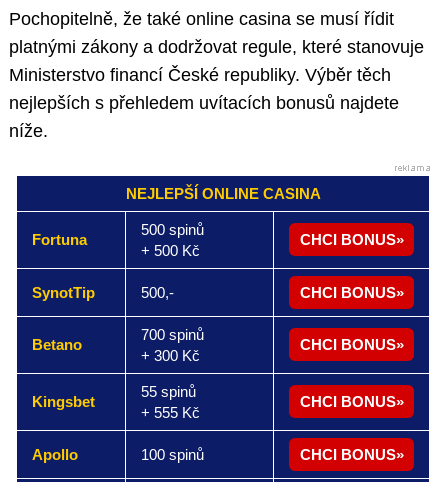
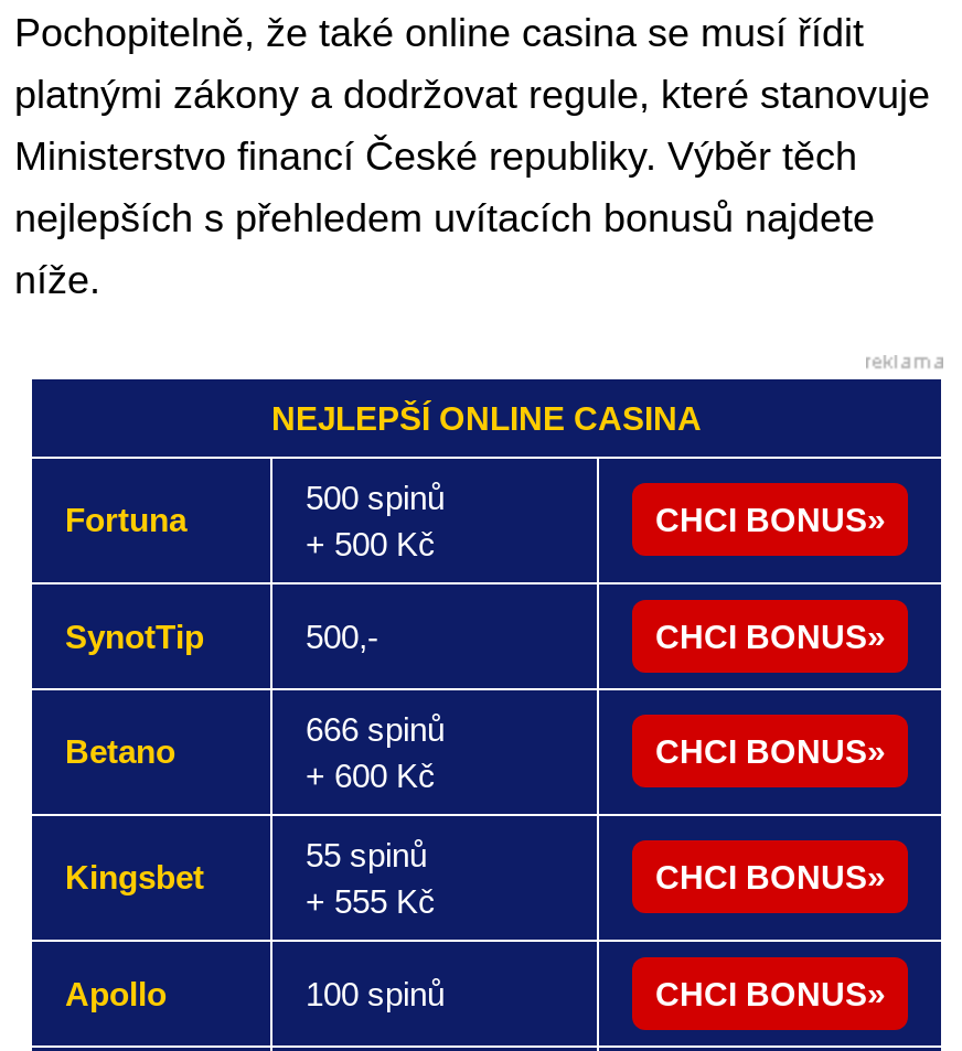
- 700 spinů
+ 666 spinů

- + 300 Kč
+ + 600 Kč
